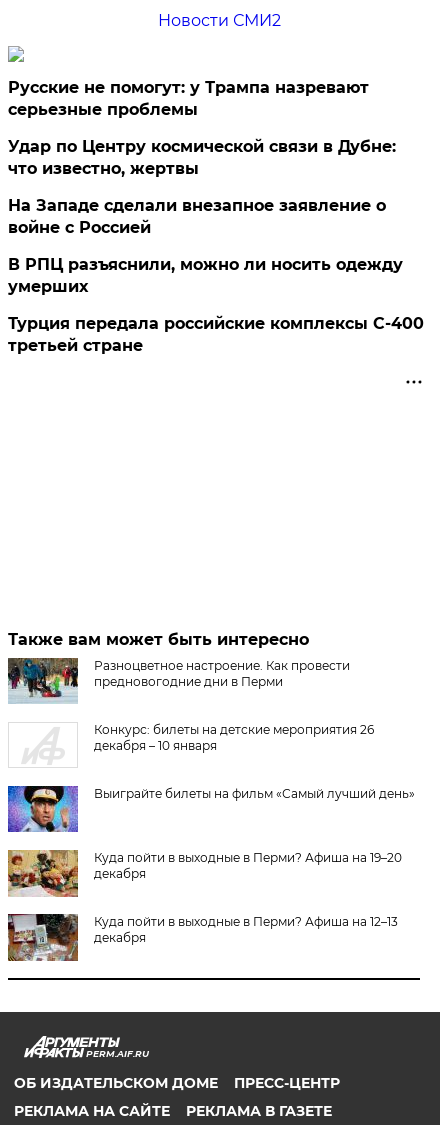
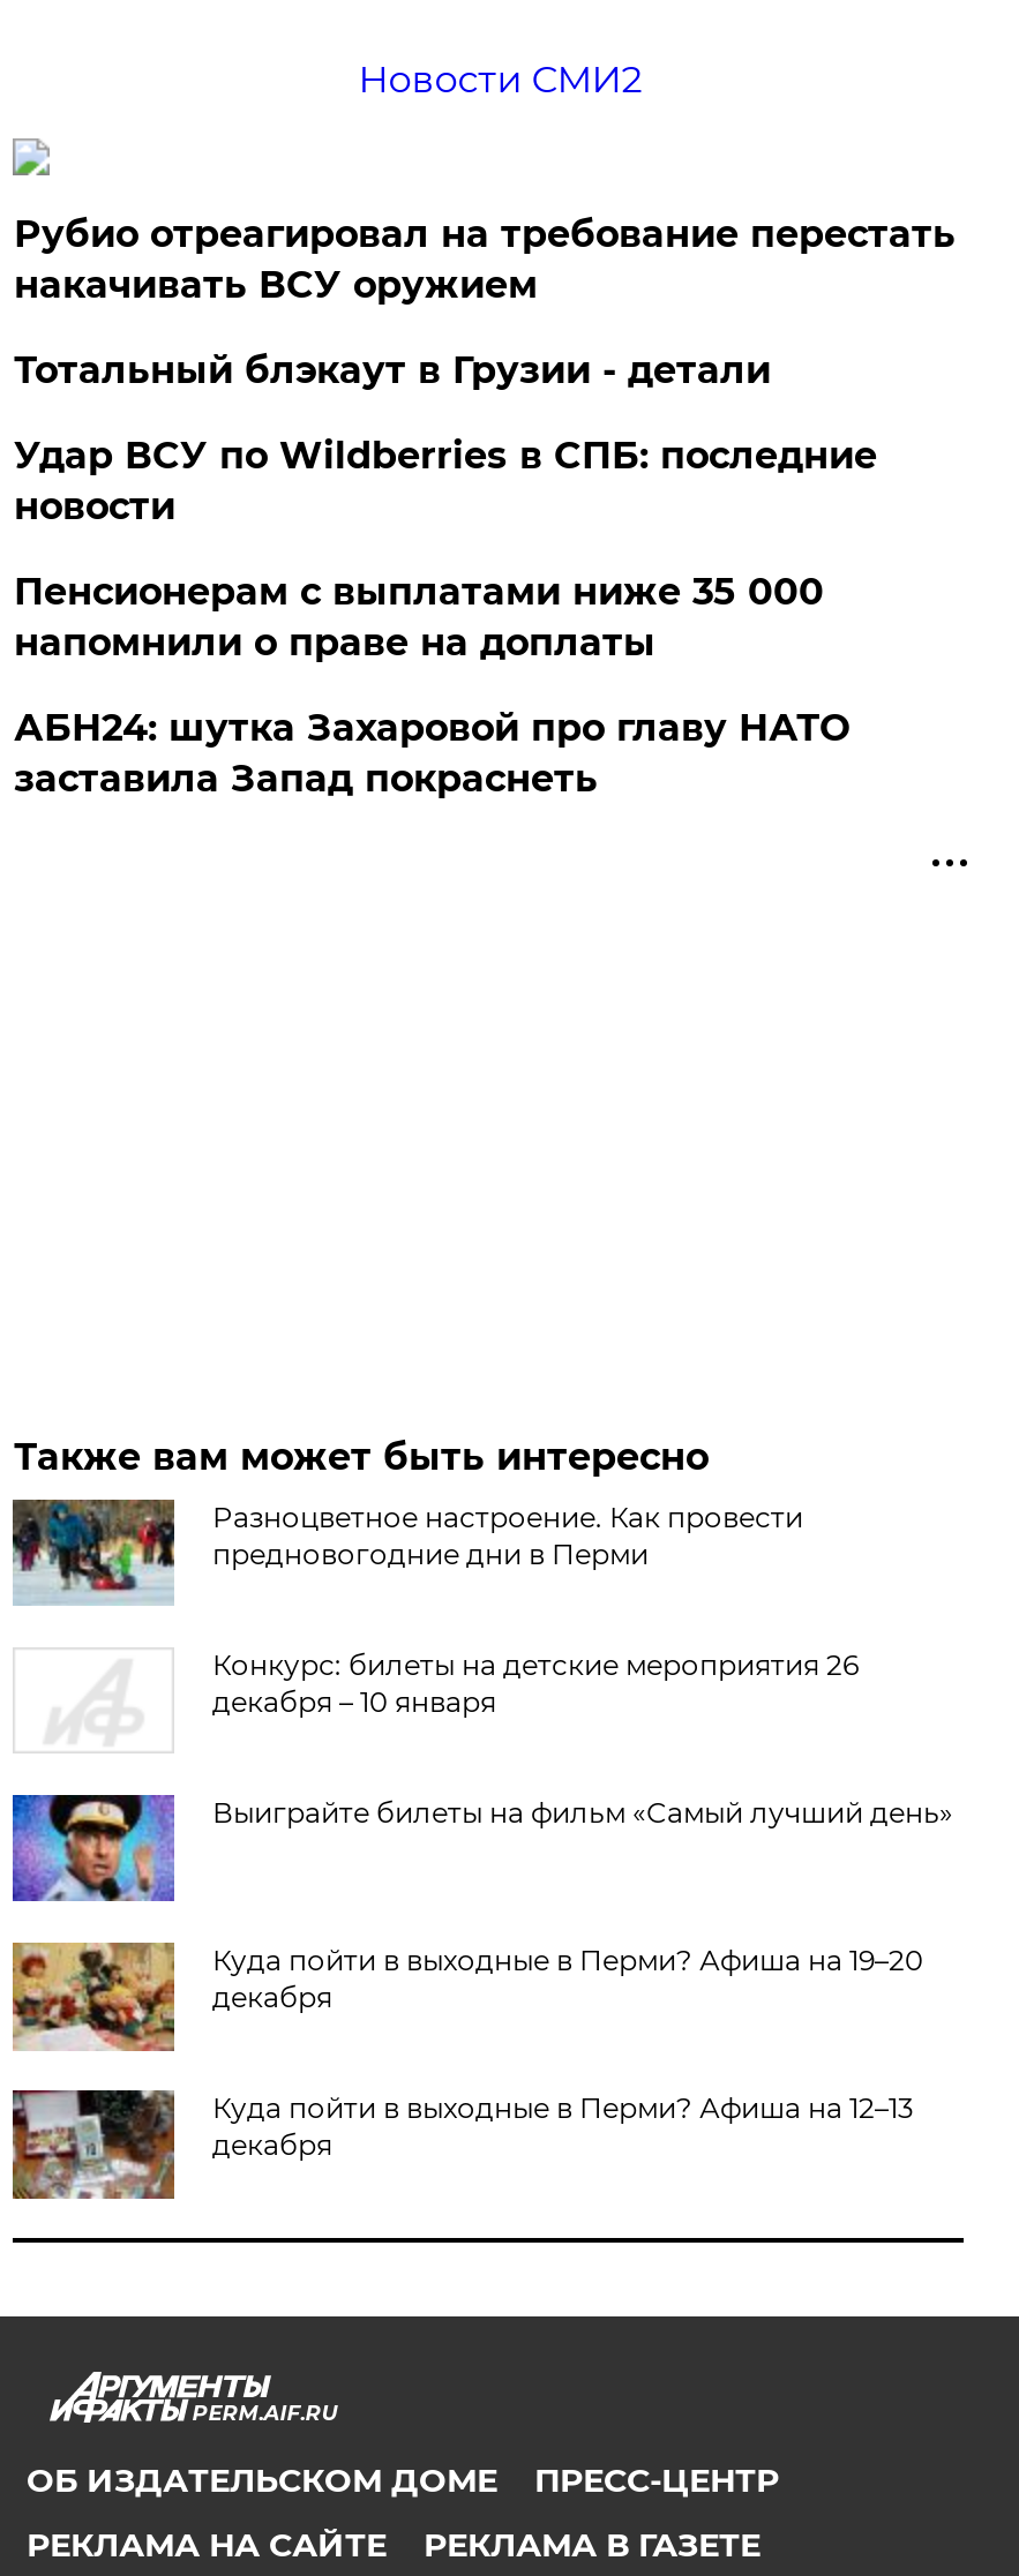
- Русские не помогут: у Трампа назревают
- серьезные проблемы
+ Рубио отреагировал на требование перестать
+ накачивать ВСУ оружием

- Удар по Центру космической связи в Дубне:
- что известно, жертвы
+ Тотальный блэкаут в Грузии - детали

- На Западе сделали внезапное заявление о
- войне с Россией
+ Удар ВСУ по Wildberries в СПБ: последние
+ новости

- В РПЦ разъяснили, можно ли носить одежду
- умерших
+ Пенсионерам с выплатами ниже 35 000
+ напомнили о праве на доплаты

- Турция передала российские комплексы С-400
- третьей стране
+ АБН24: шутка Захаровой про главу НАТО
+ заставила Запад покраснеть
